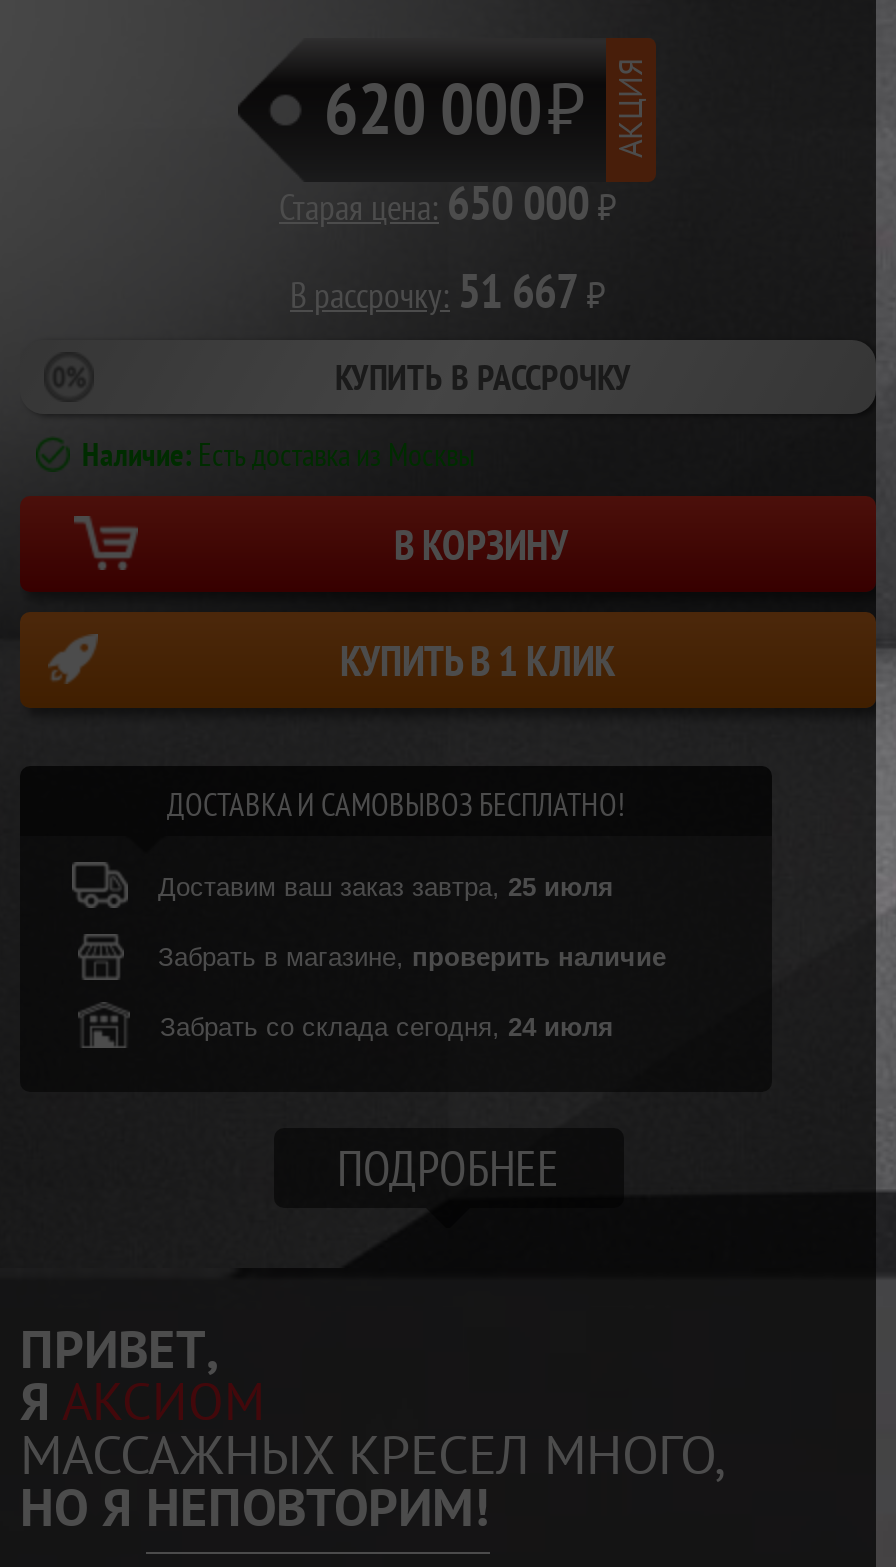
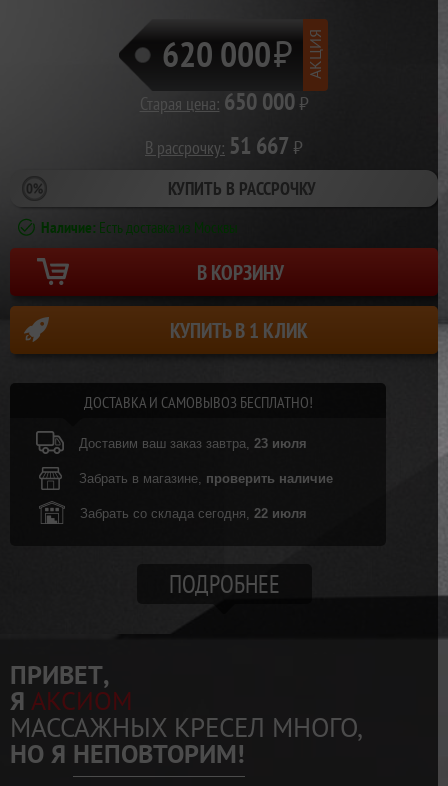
- Доставим ваш заказ завтра, 25 июля
+ Доставим ваш заказ завтра, 23 июля

- Забрать со склада сегодня, 24 июля
+ Забрать со склада сегодня, 22 июля
